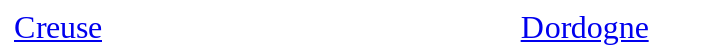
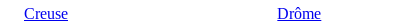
- Dordogne
+ Drôme
